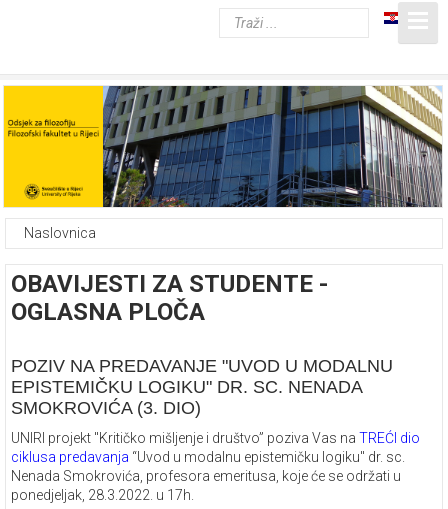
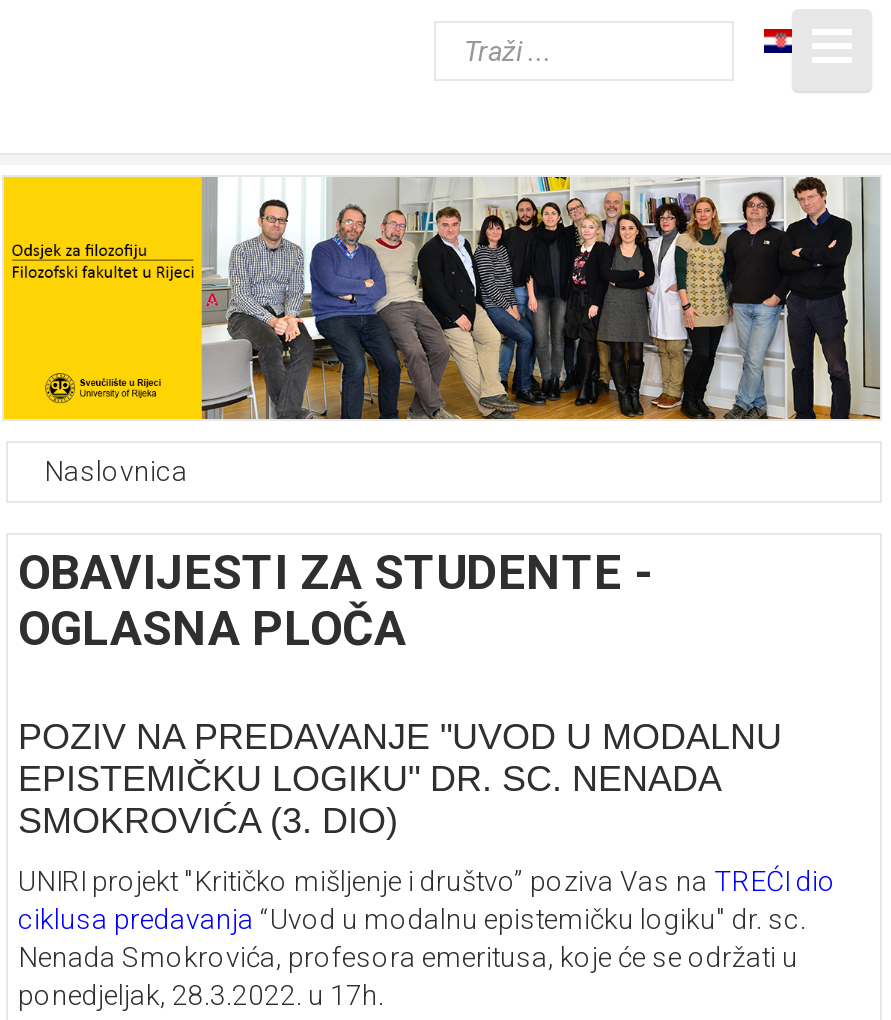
- [image]
+ [image]
